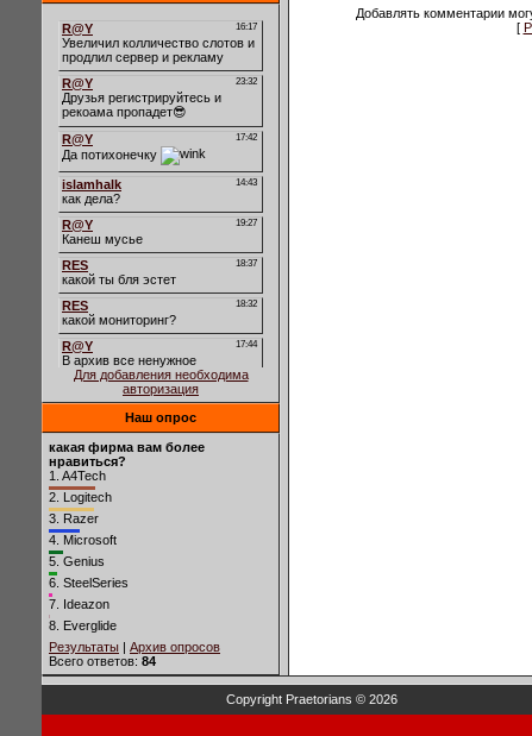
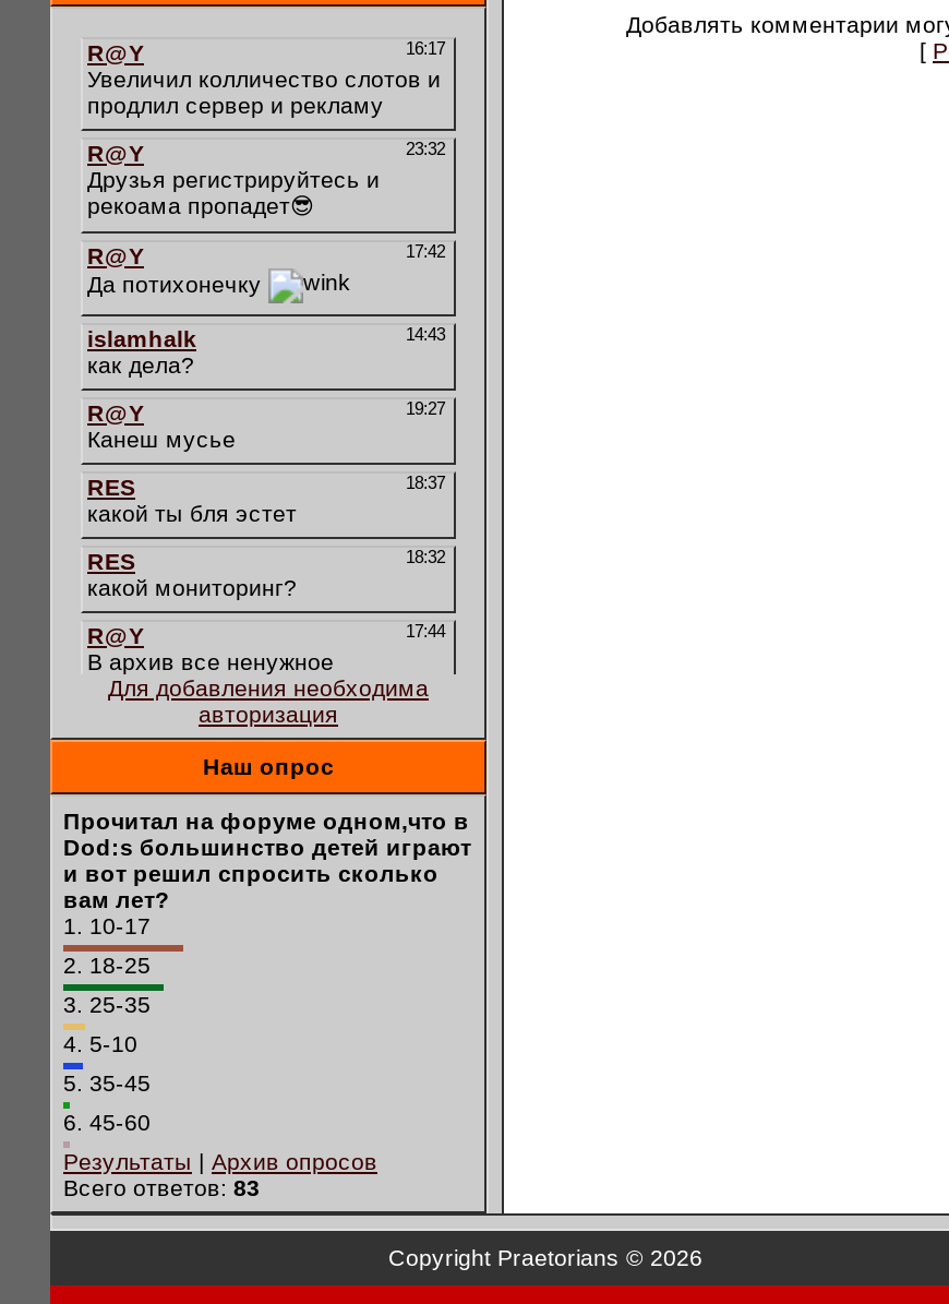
- какая фирма вам более
- нравиться?
- 1.A4Tech
- 2.Logitech
- 3. Razer
- 4.Microsoft
- 5.Genius
- 6. SteelSeries
- 7. Ideazon
- 8. Everglide
+ Прочитал на форуме одном,что в
+ Dod:s большинство детей играют
+ и вот решил спросить сколько
+ вам лет?
+ 1. 10-17
+ 2.18-25
+ 3.25-35
+ 4. 5-10
+ 5. 35-45
+ 6. 45-60

- Всего ответов:84
+ Всего ответов:83
